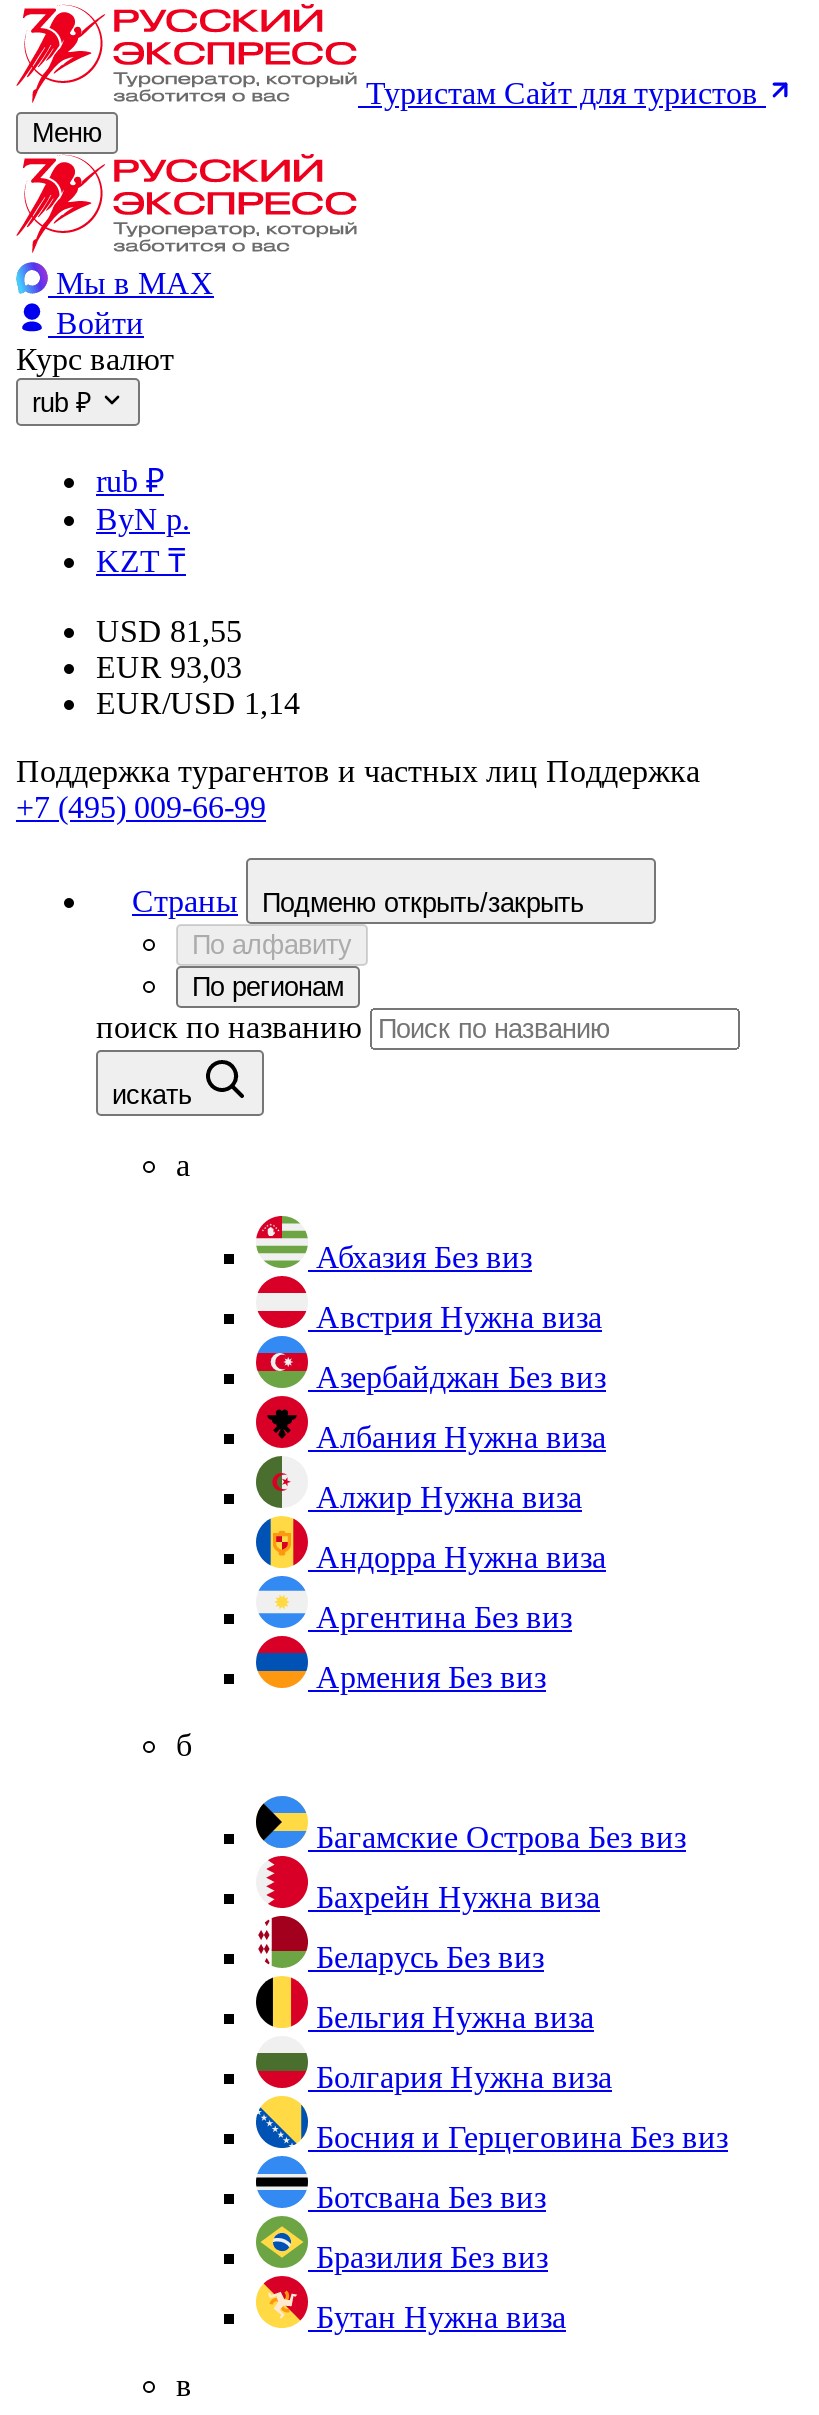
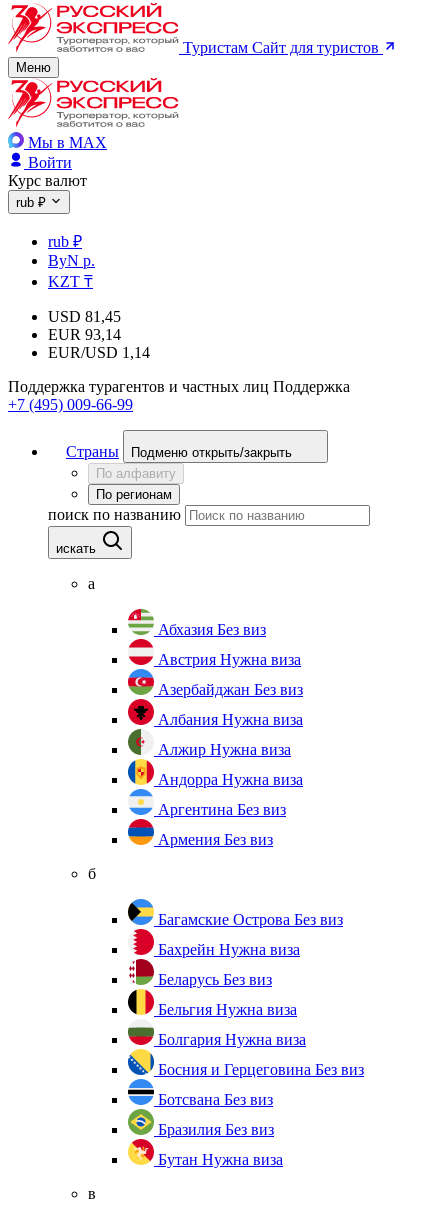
- USD 81,55
+ USD 81,45

- EUR 93,03
+ EUR 93,14
